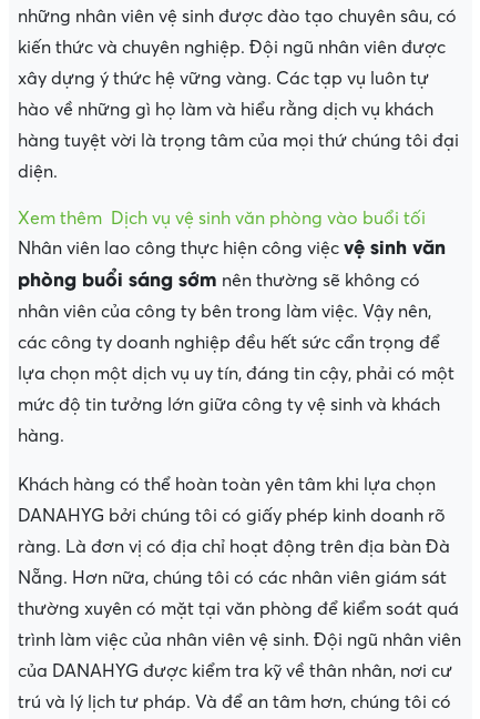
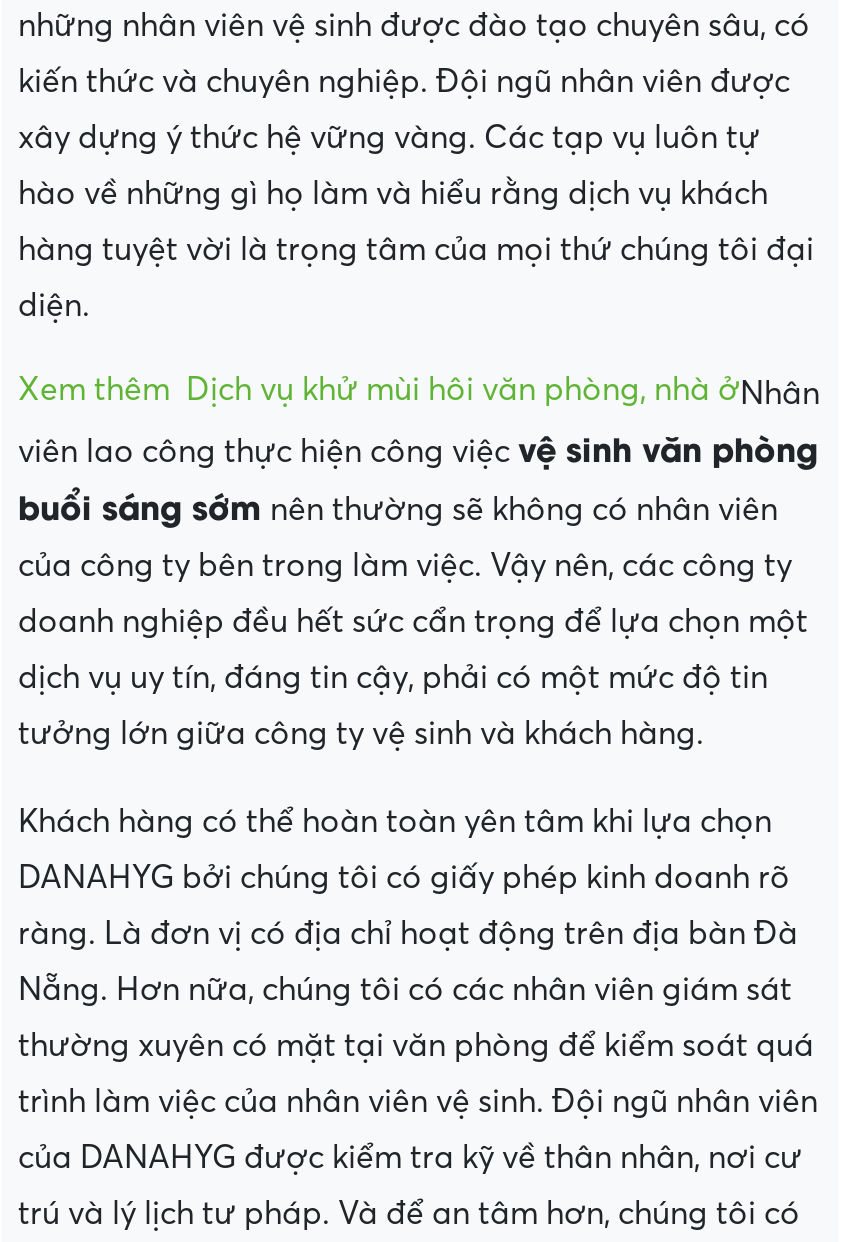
- Xem thêm Dịch vụ vệ sinh văn phòng vào buổi tối
- Nhân viên lao công thực hiện công việc vệ sinh văn
- phòng buổi sáng sớm nên thường sẽ không có
- nhân viên của công ty bên trong làm việc. Vậy nên,
- các công ty doanh nghiệp đều hết sức cẩn trọng để
- lựa chọn một dịch vụ uy tín, đáng tin cậy, phải có một
- mức độ tin tưởng lớn giữa công ty vệ sinh và khách
- hàng.
+ Xem thêm Dịch vụ khử mùi hôi văn phòng, nhà ởNhân
+ viên lao công thực hiện công việc vệ sinh văn phòng
+ buổi sáng sớm nên thường sẽ không có nhân viên
+ của công ty bên trong làm việc. Vậy nên, các công ty
+ doanh nghiệp đều hết sức cẩn trọng để lựa chọn một
+ dịch vụ uy tín, đáng tin cậy, phải có một mức độ tin
+ tưởng lớn giữa công ty vệ sinh và khách hàng.
